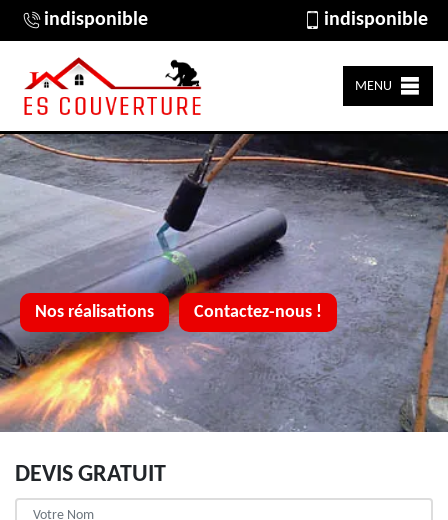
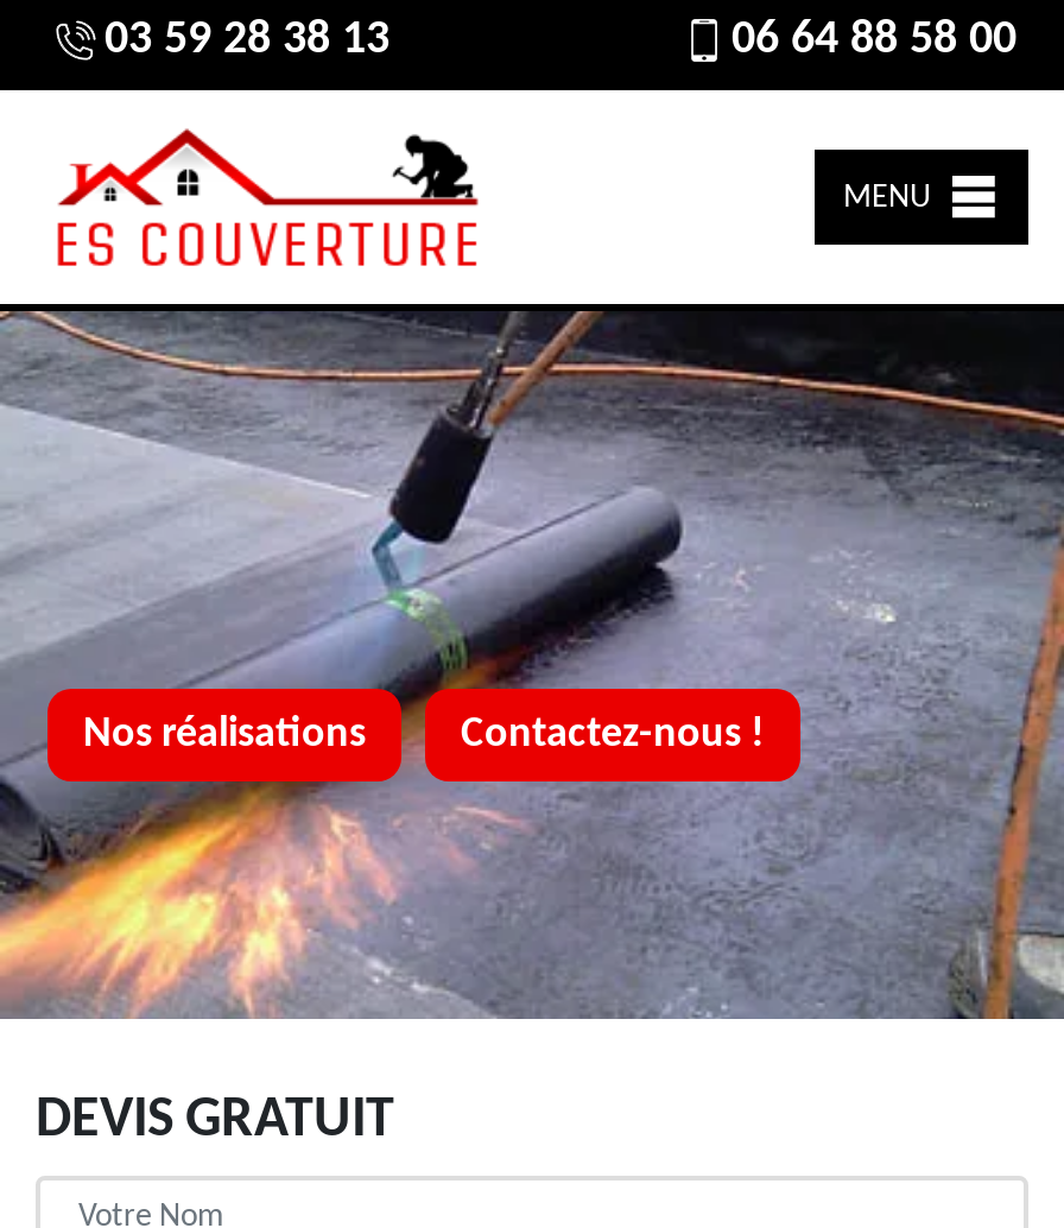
- indisponible
- indisponible
+ 03 59 28 38 13
+ 06 64 88 58 00
